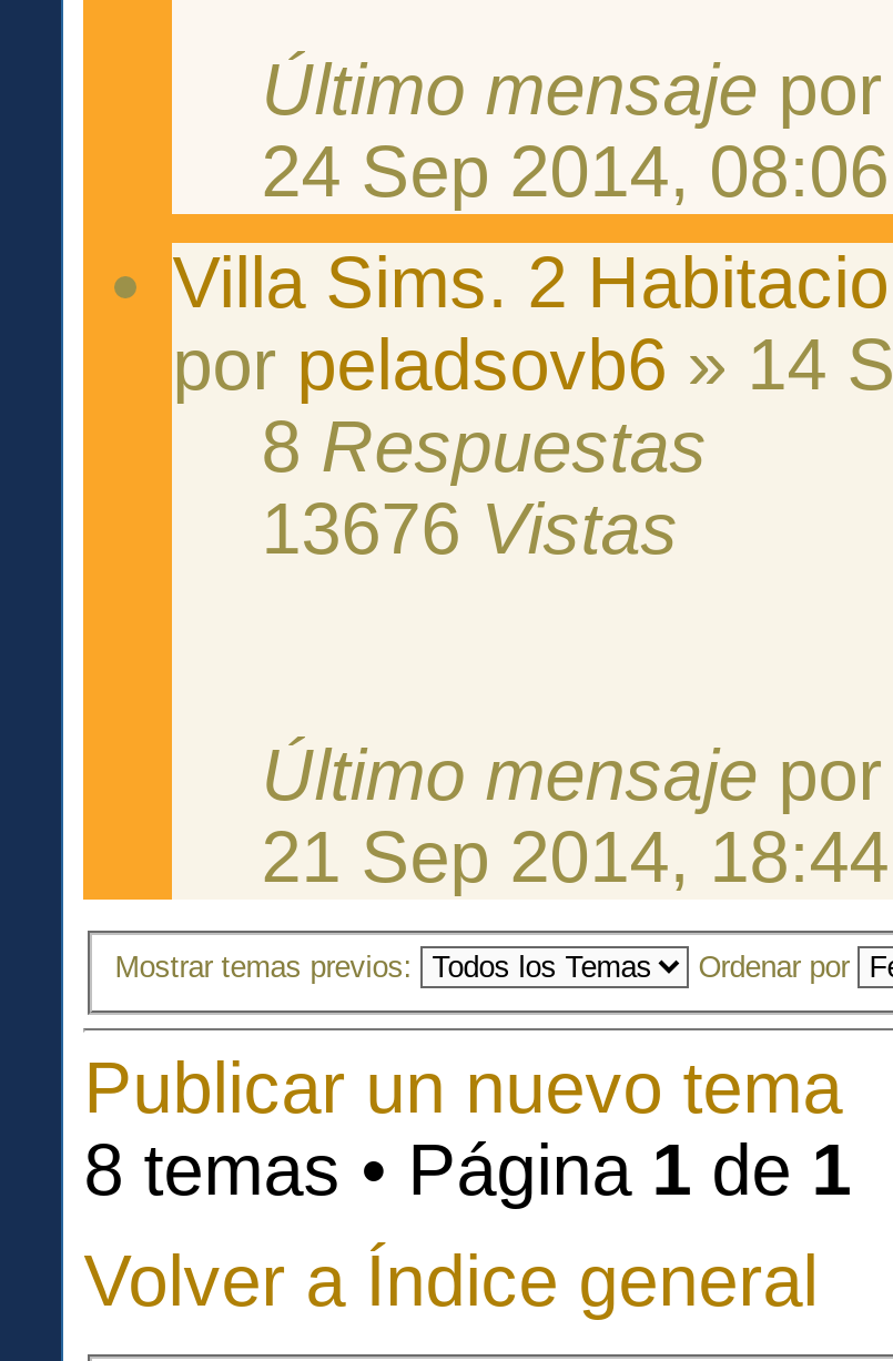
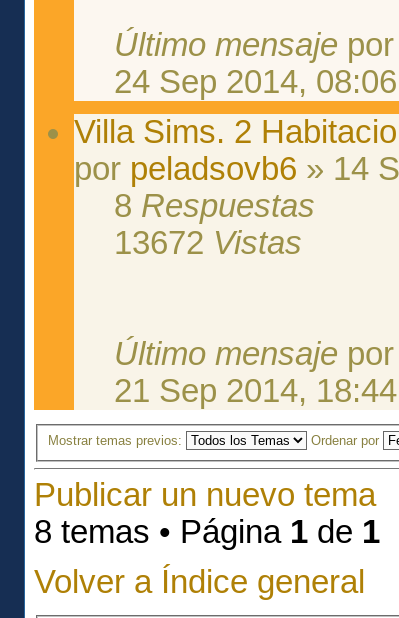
- 13676 Vistas
+ 13672 Vistas
